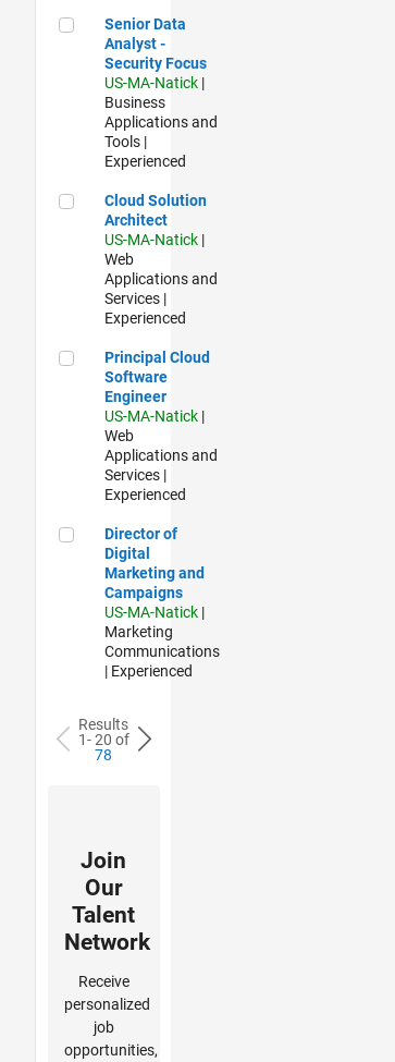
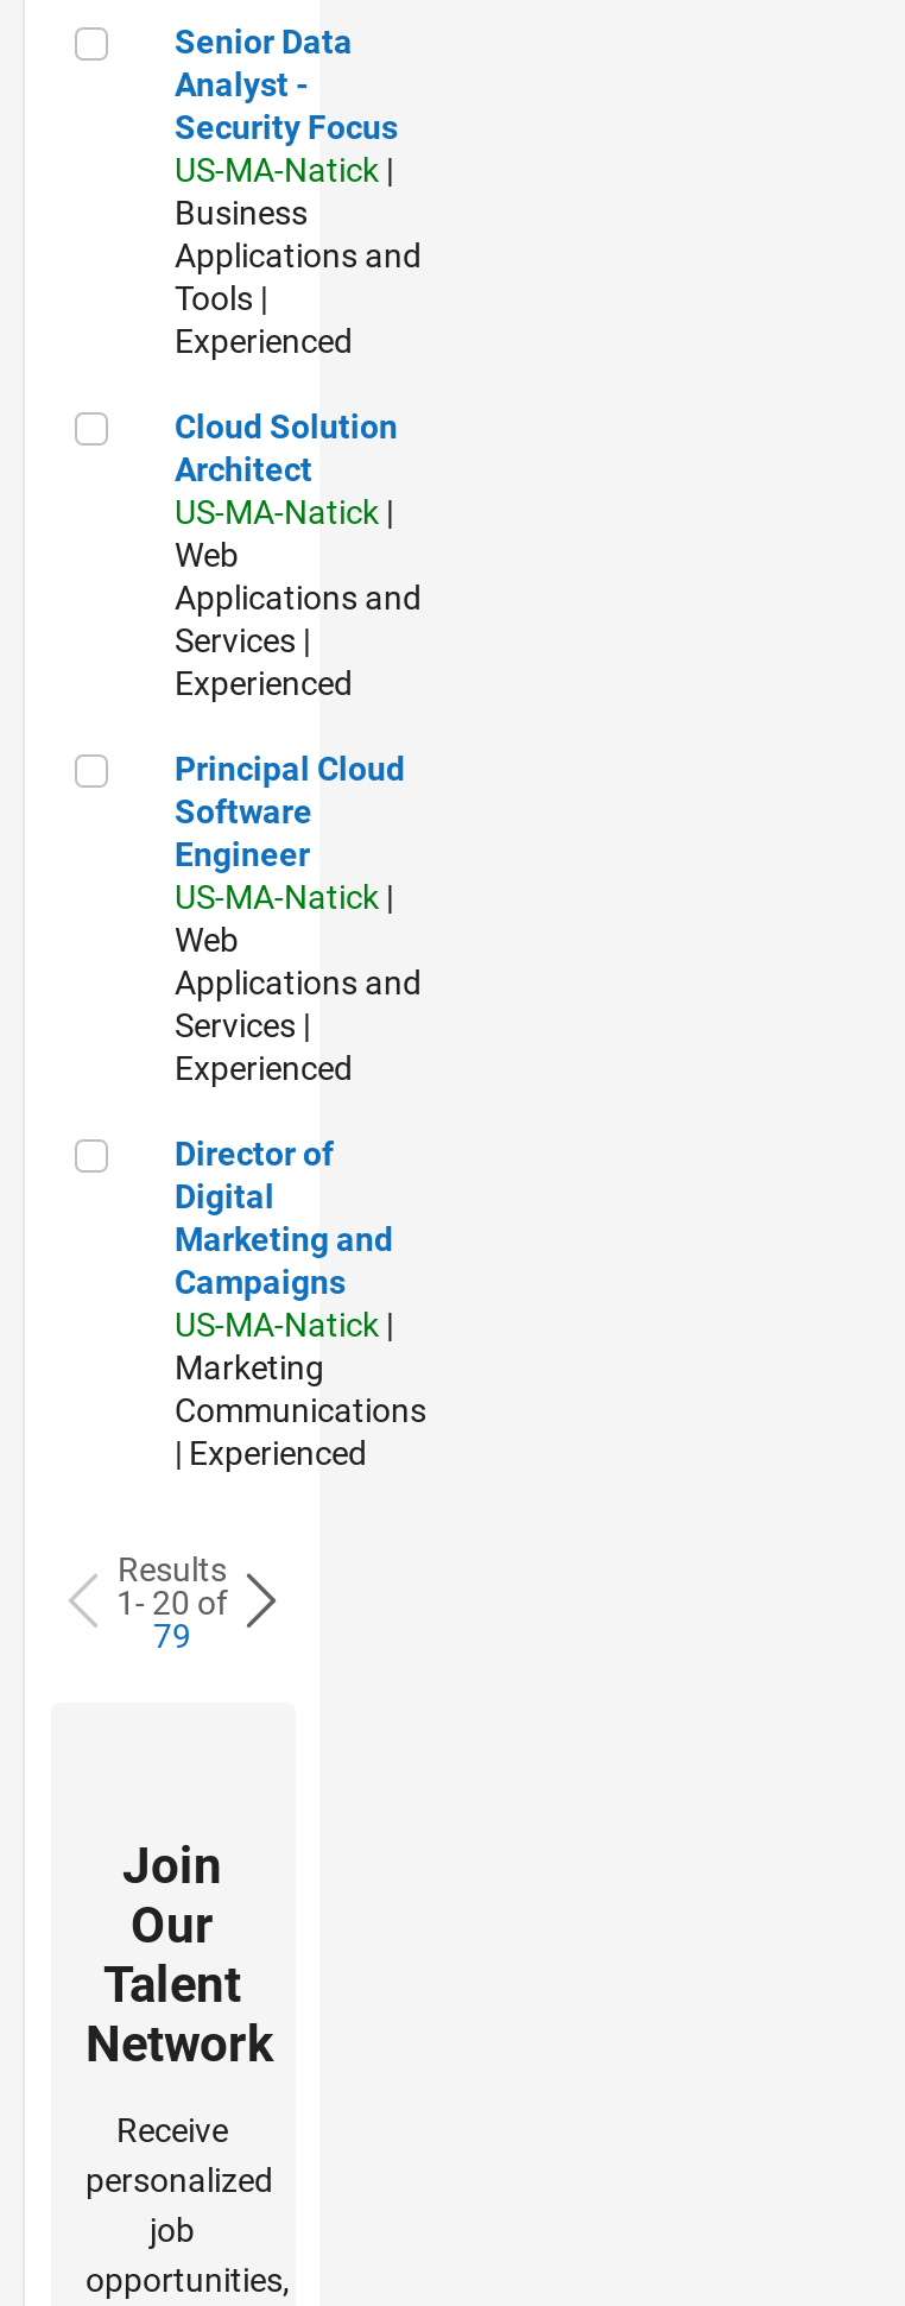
- 78
+ 79
